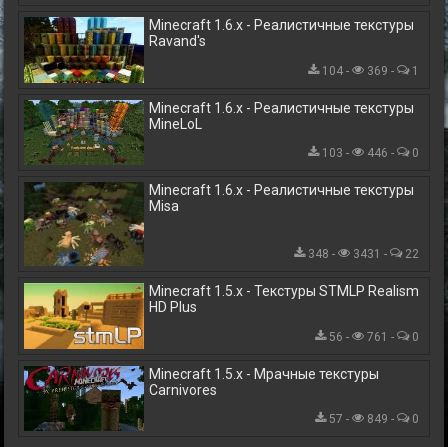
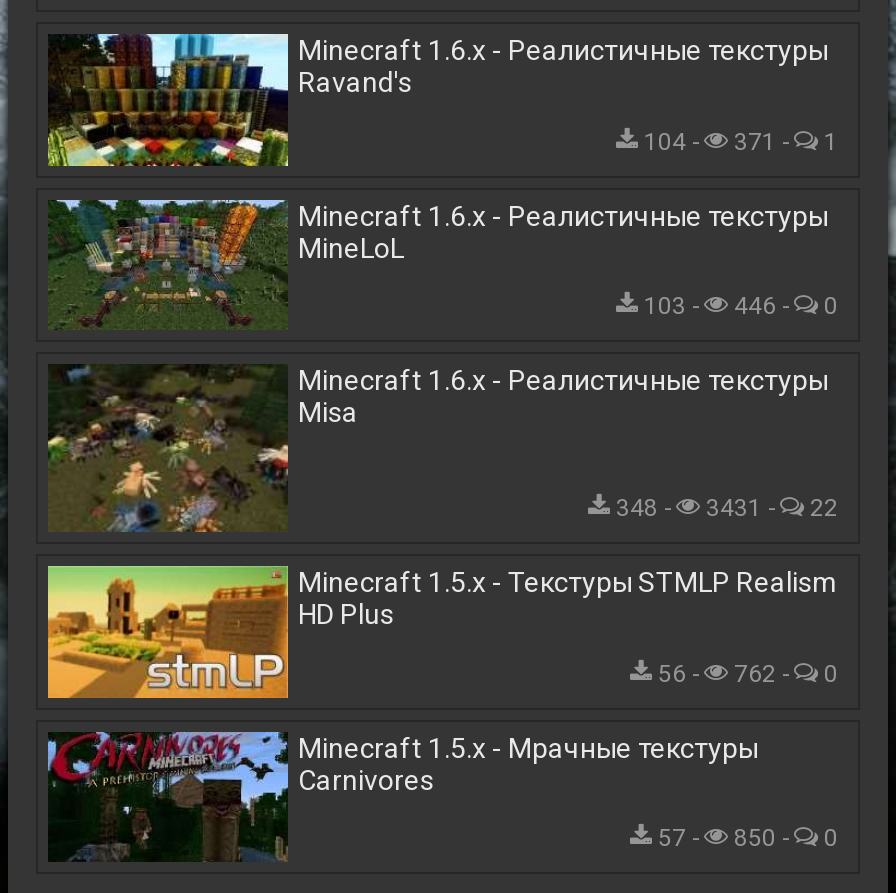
- 104 - 369 - 1
+ 104 - 371 - 1

- 56 - 761 - 0
+ 56 - 762 - 0

- 57 - 849 - 0
+ 57 - 850 - 0
